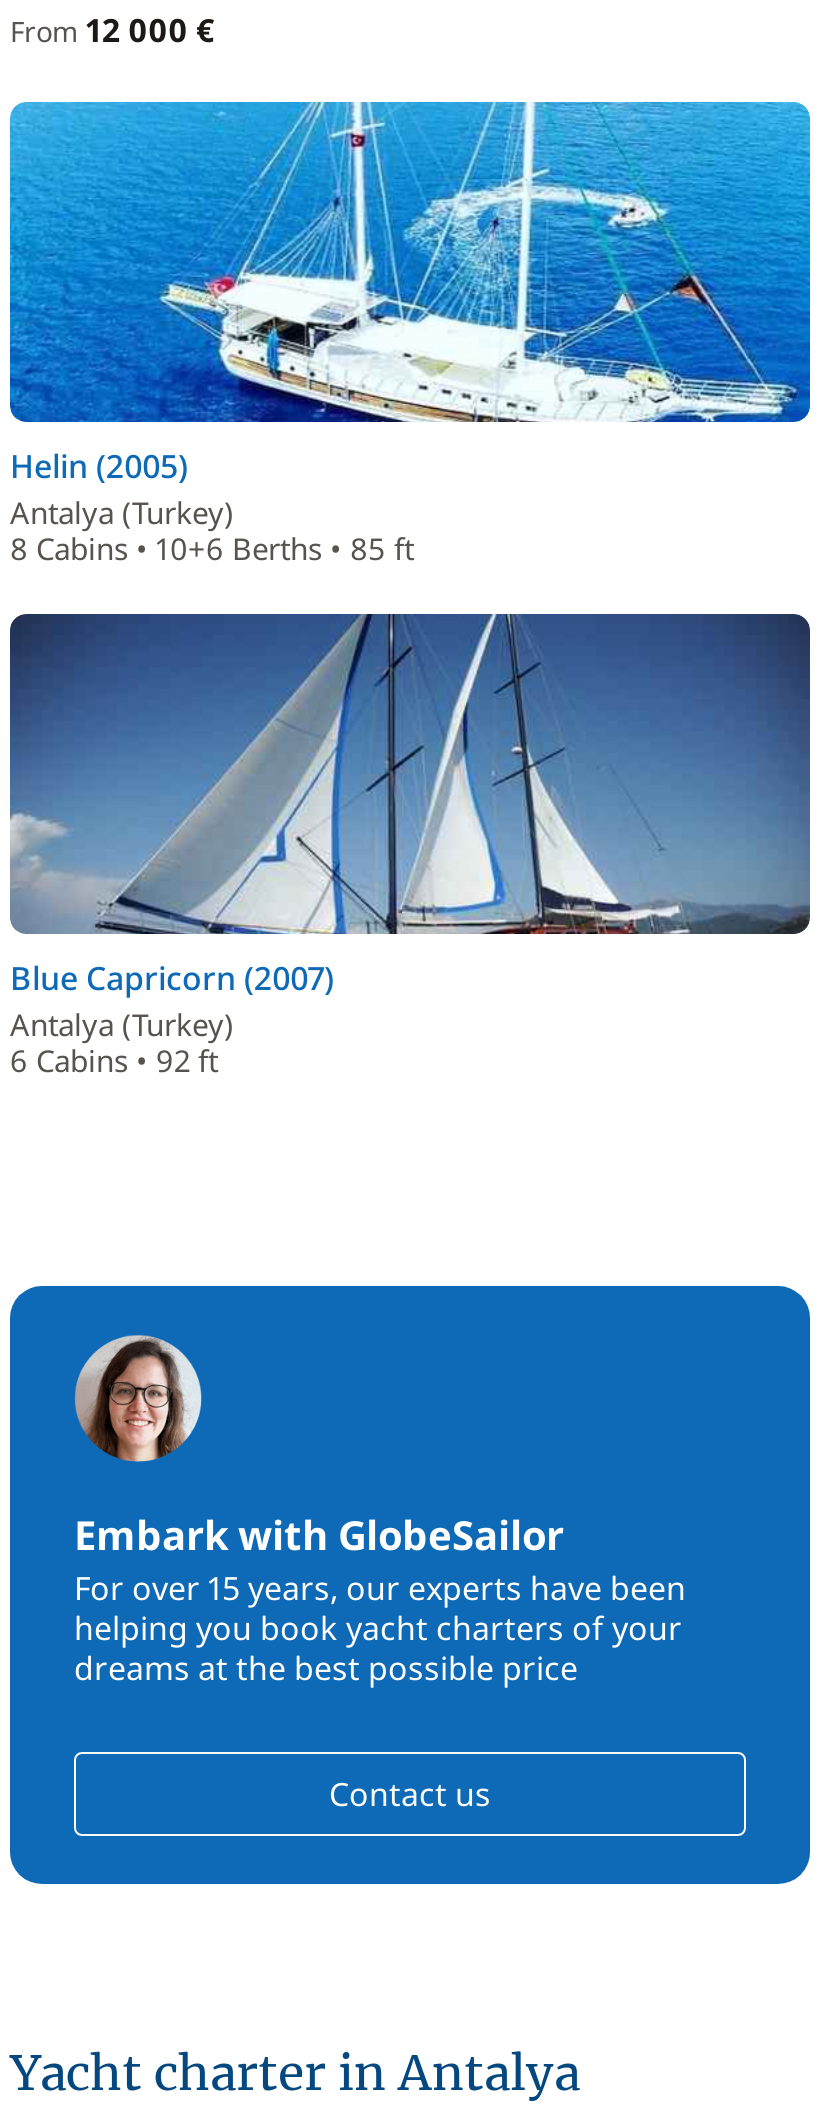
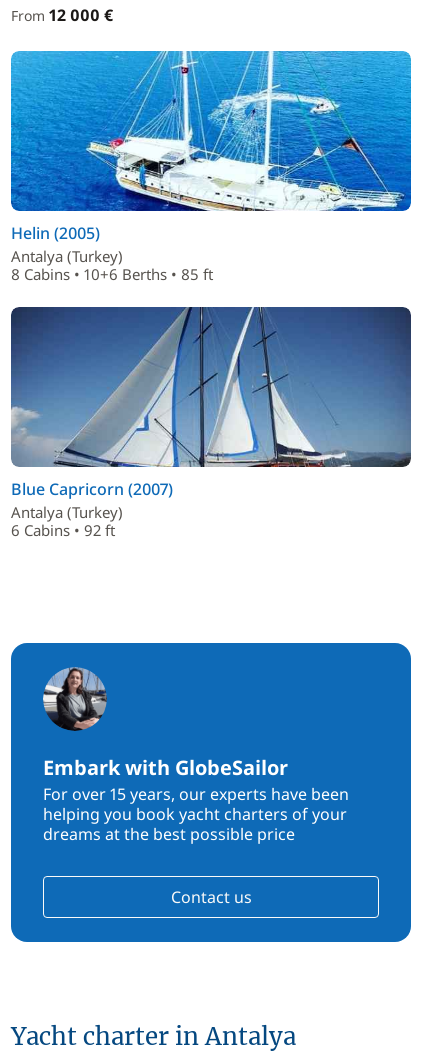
- [image]
+ [image]
